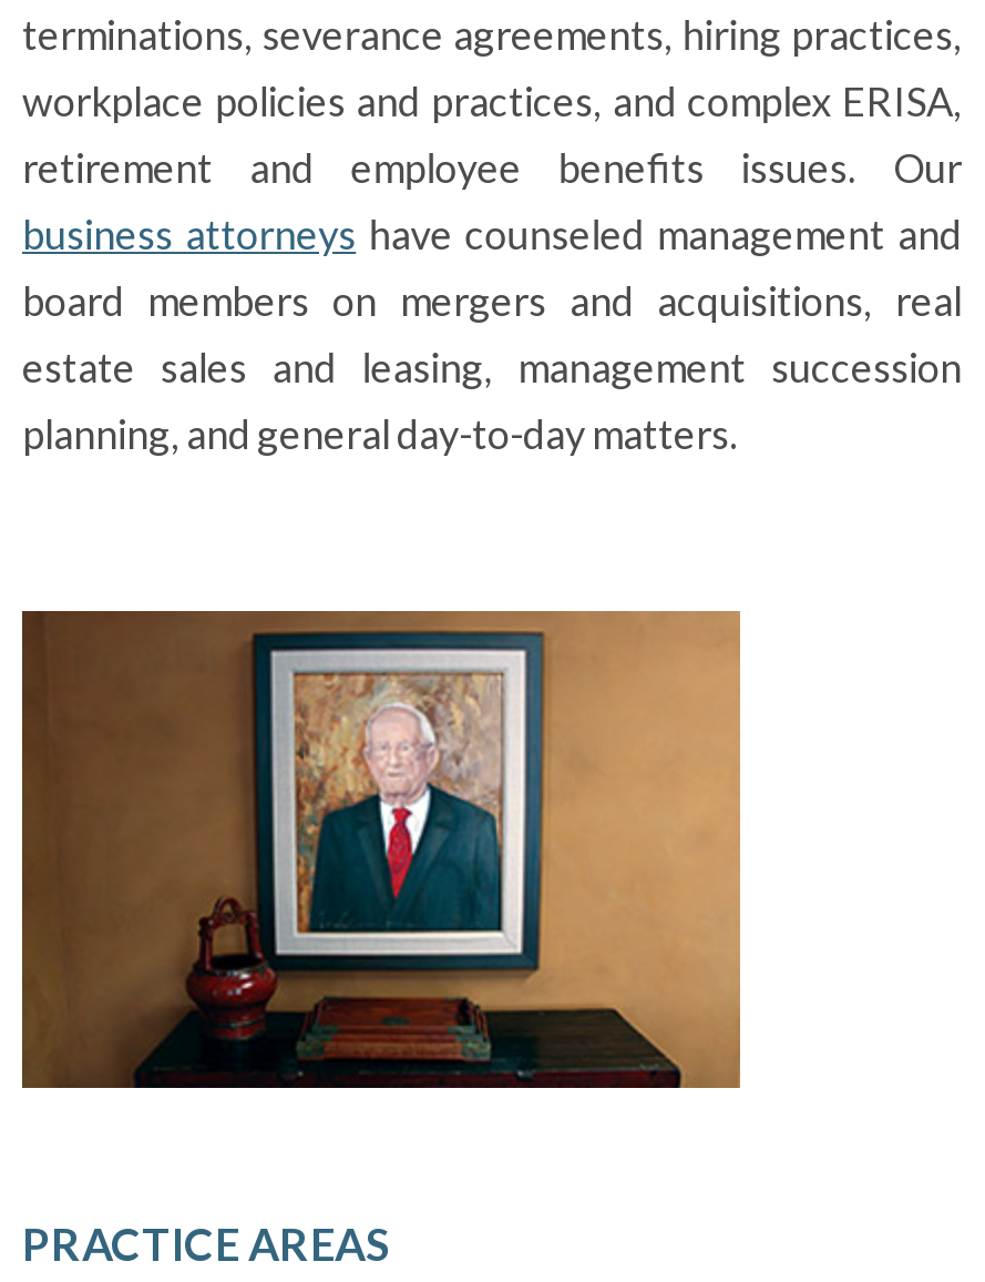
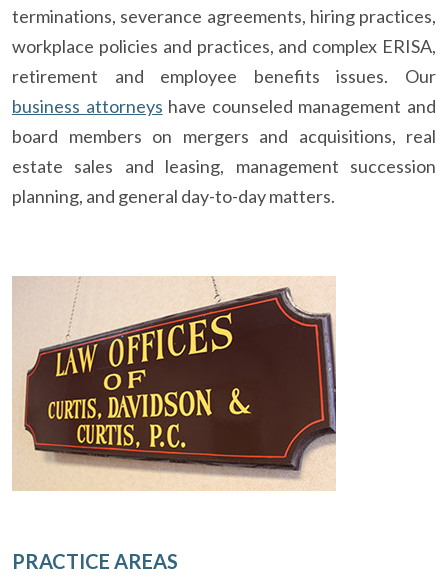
- [image]
+ [image]
